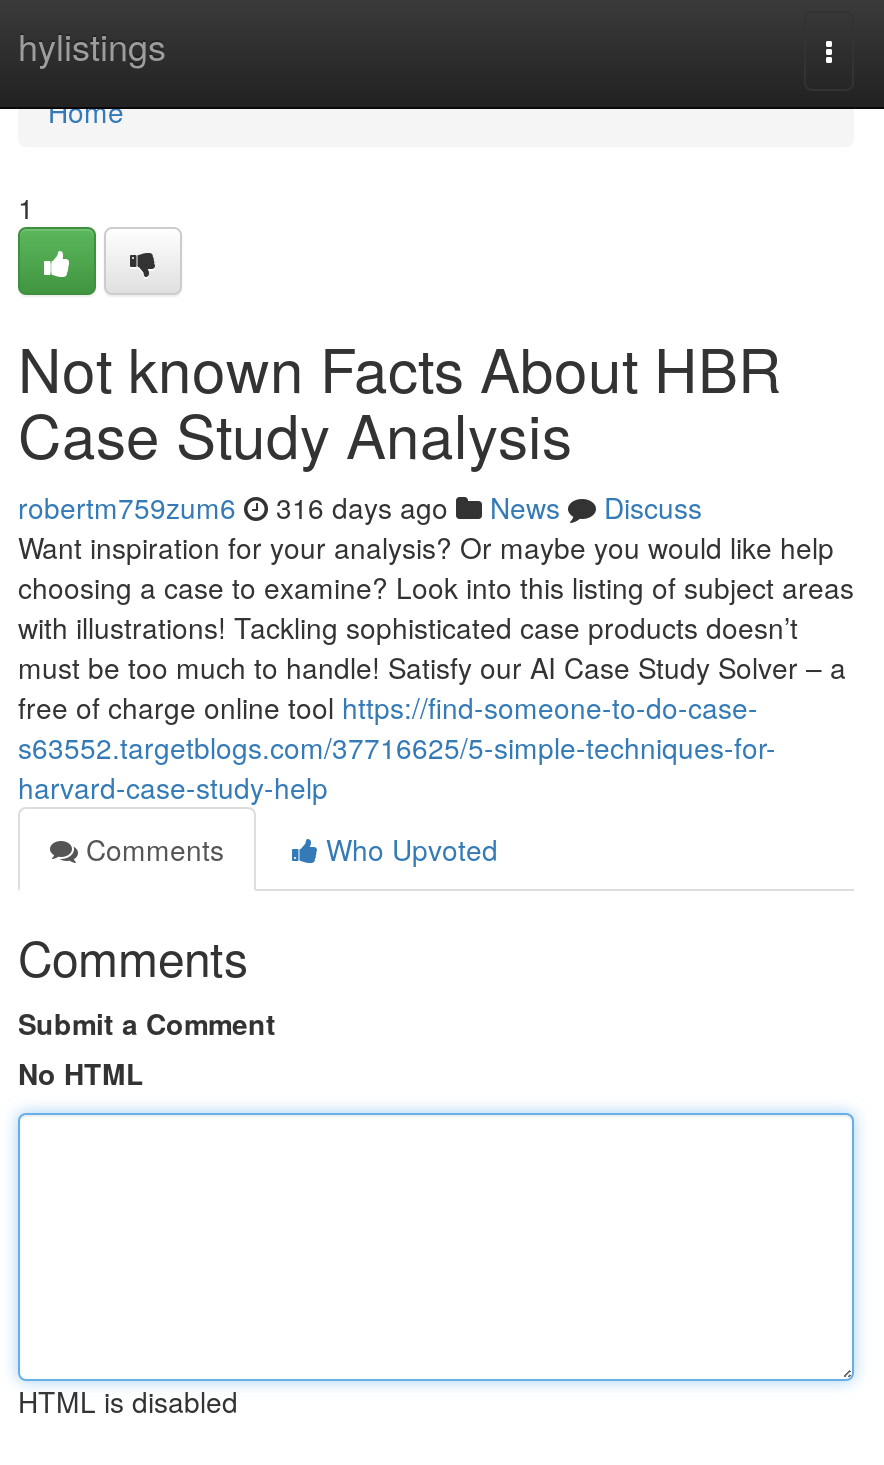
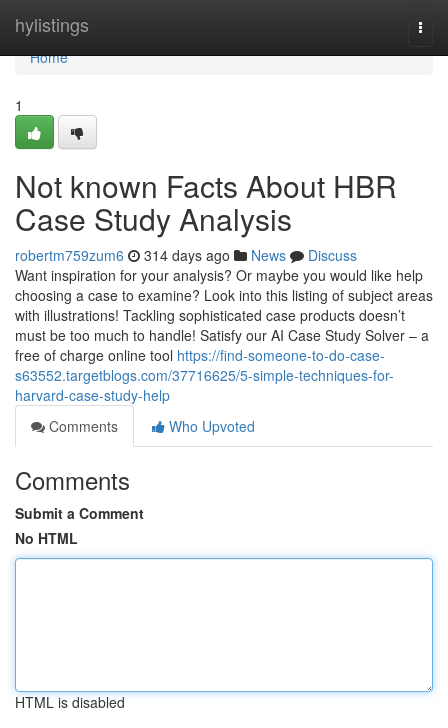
- robertm759zum6 316 days ago News Discuss
+ robertm759zum6 314 days ago News Discuss
